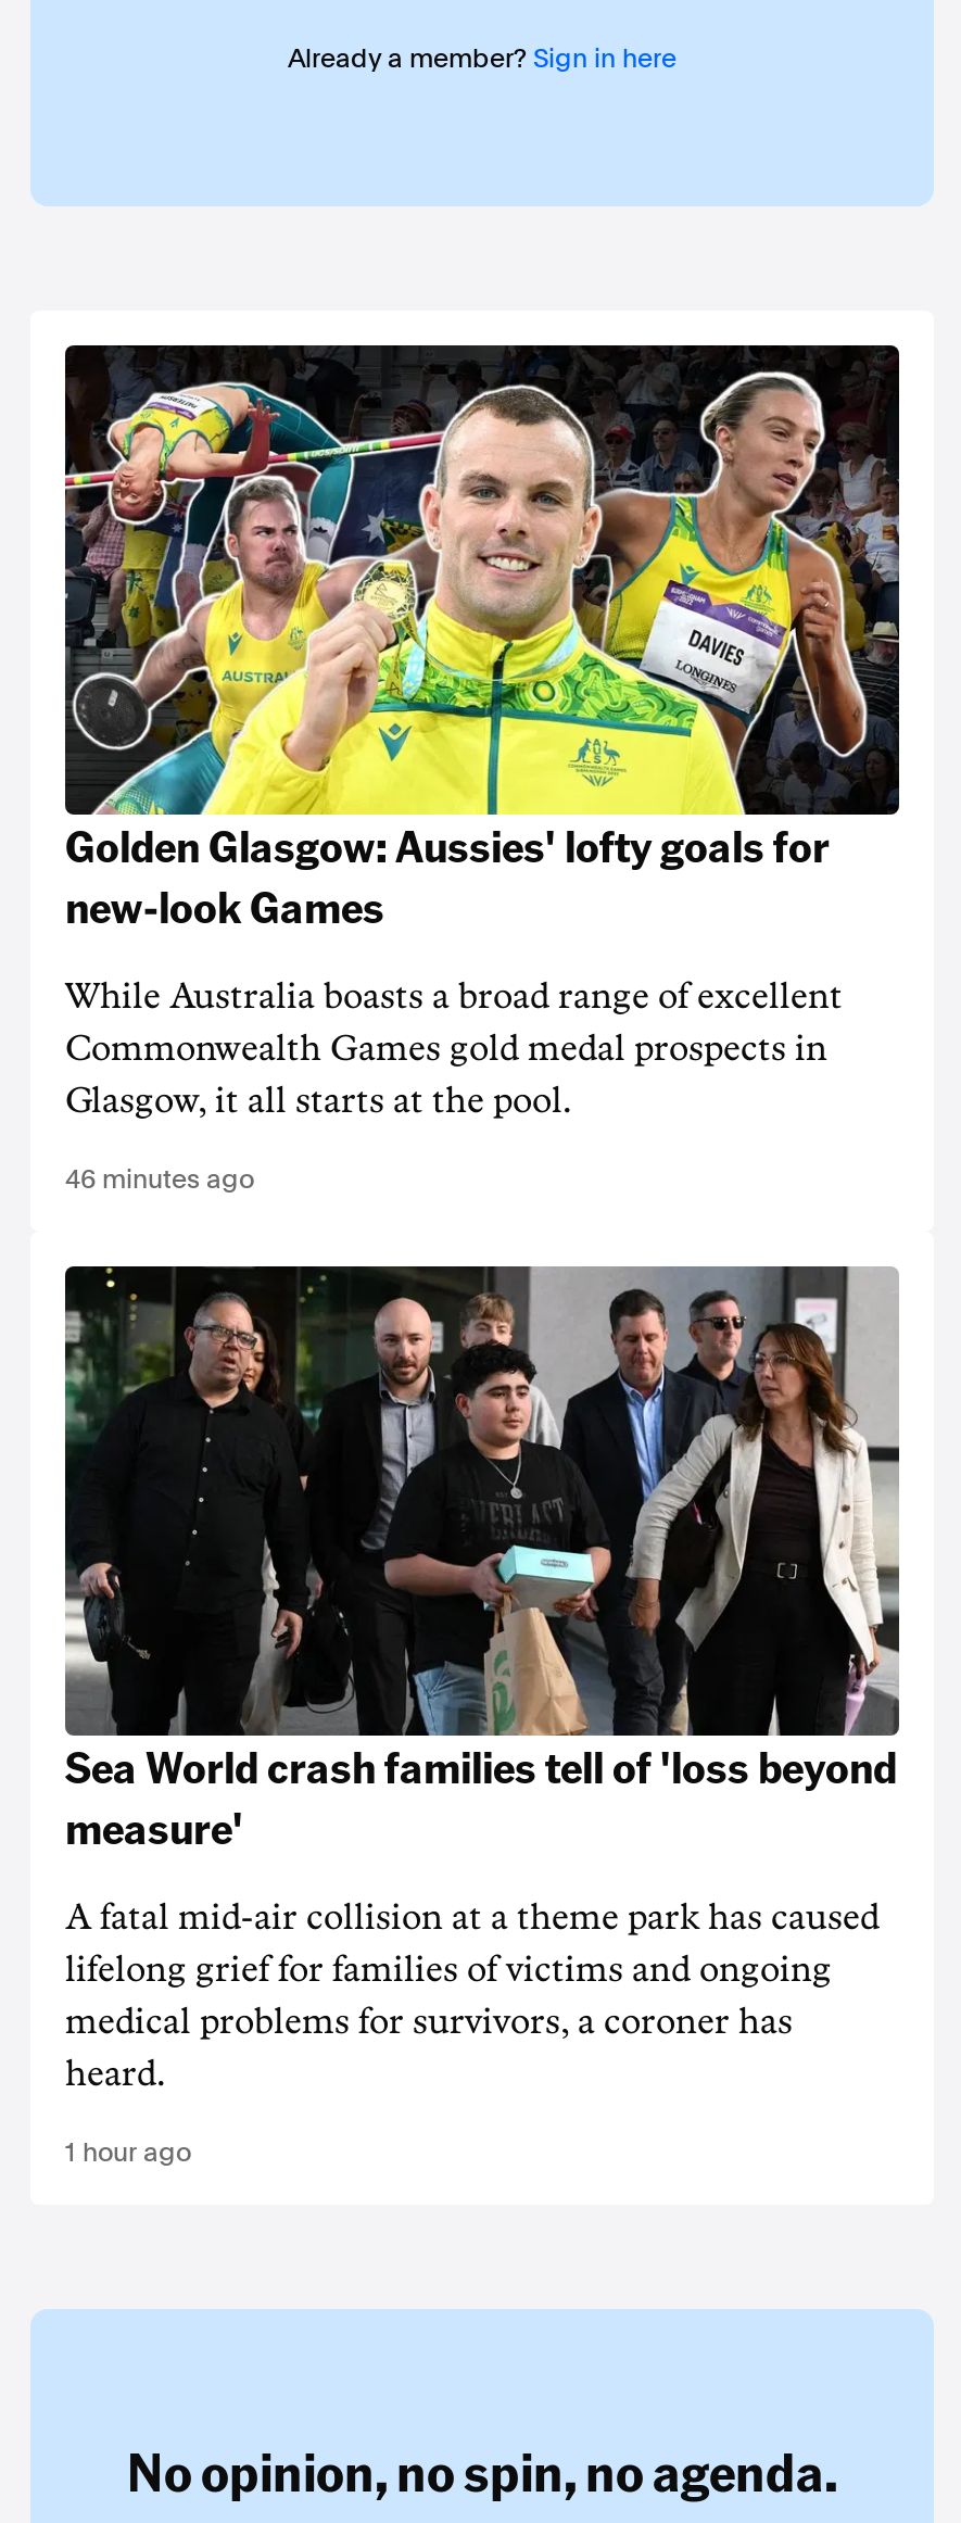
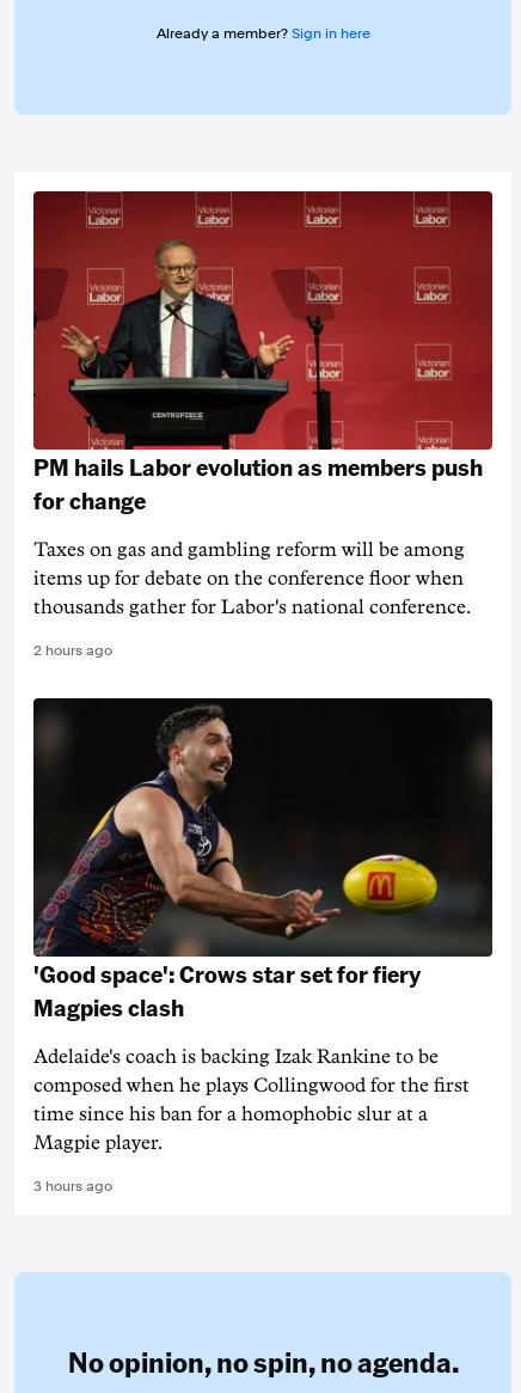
- [image]
- Golden Glasgow: Aussies' lofty goals for
- new-look Games
+ [image]
+ PM hails Labor evolution as members push
+ for change

- While Australia boasts a broad range of excellent
+ Taxes on gas and gambling reform will be among

- Commonwealth Games gold medal prospects in
+ items up for debate on the conference floor when

- Glasgow, it all starts at the pool.
+ thousands gather for Labor's national conference.

- 46 minutes ago
+ 2 hours ago

- [image]
- Sea World crash families tell of 'loss beyond
- measure'
+ [image]
+ 'Good space': Crows star set for fiery
+ Magpies clash

- A fatal mid-air collision at a theme park has caused
+ Adelaide's coach is backing Izak Rankine to be

- lifelong grief for families of victims and ongoing
+ composed when he plays Collingwood for the first

- medical problems for survivors, a coroner has
+ time since his ban for a homophobic slur at a

- heard.
+ Magpie player.

- 1 hour ago
+ 3 hours ago
